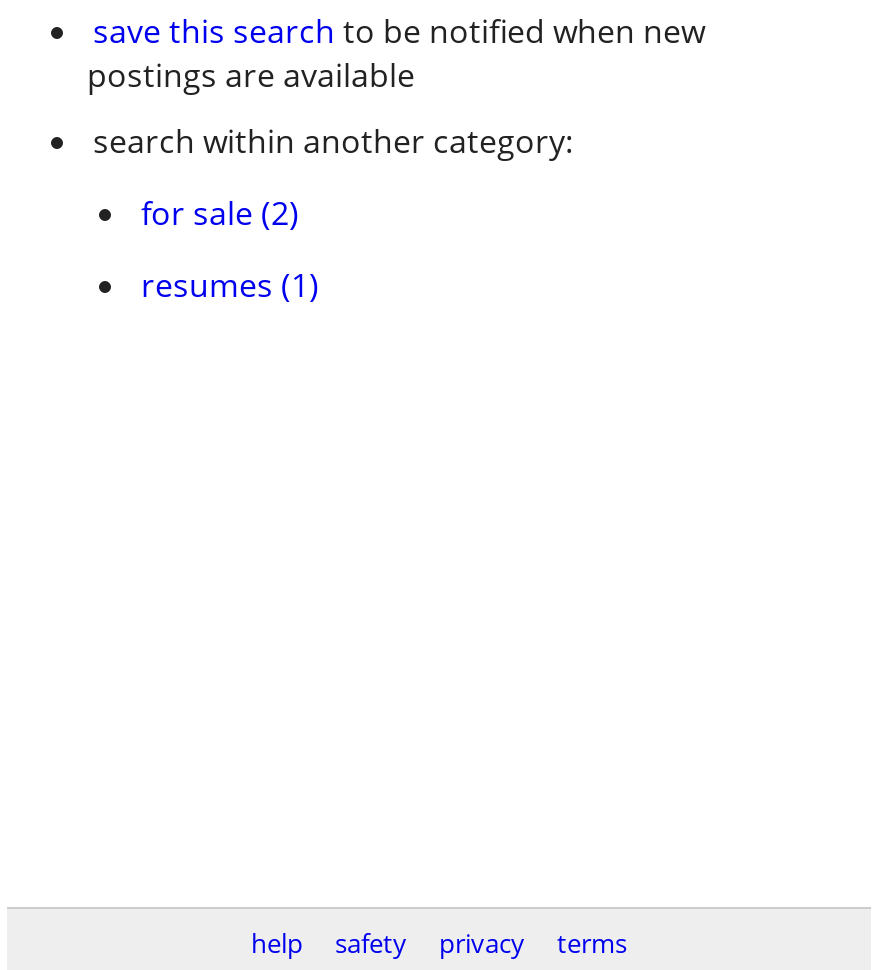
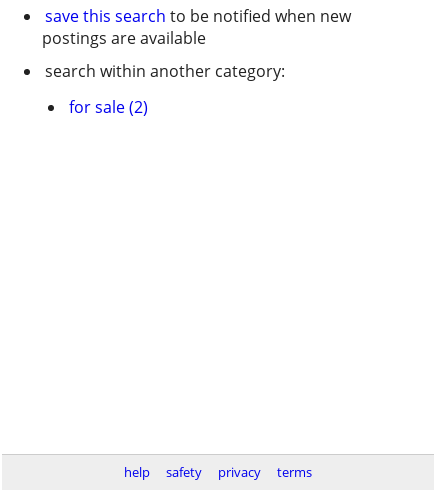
- resumes (1)
